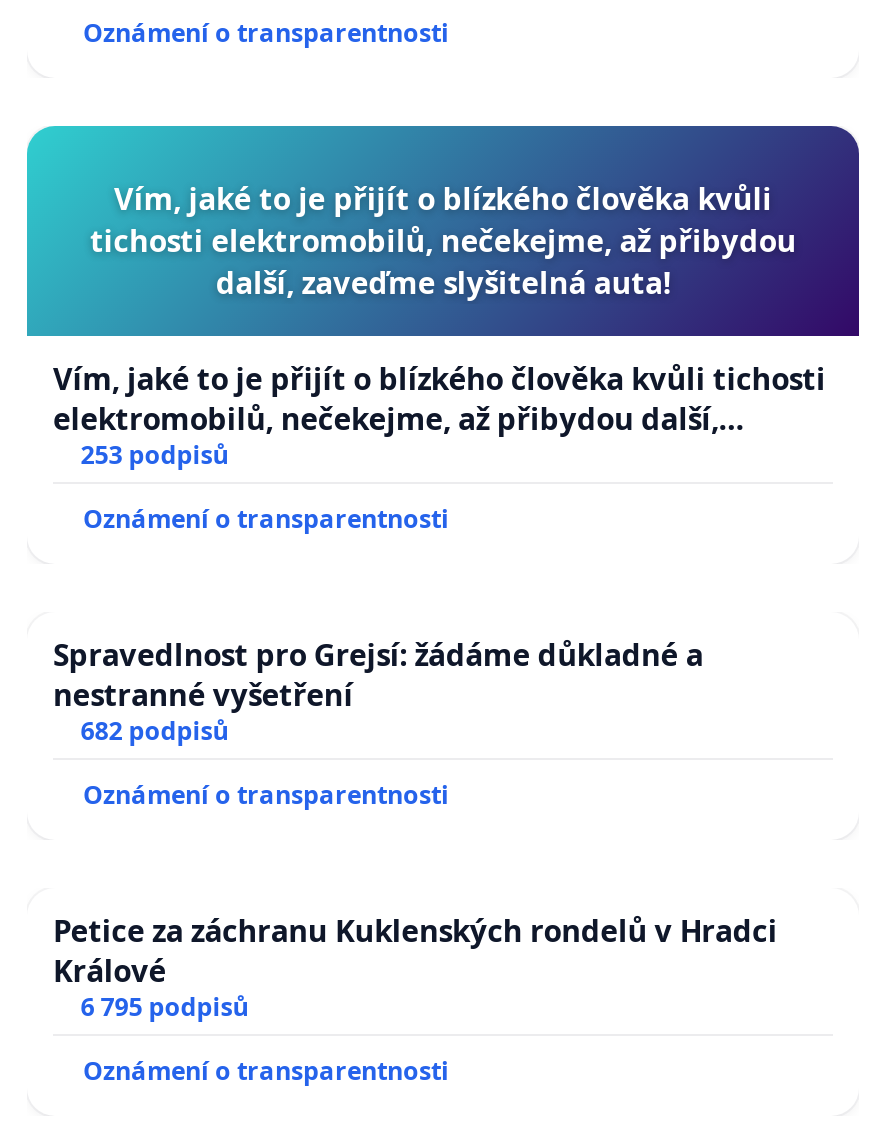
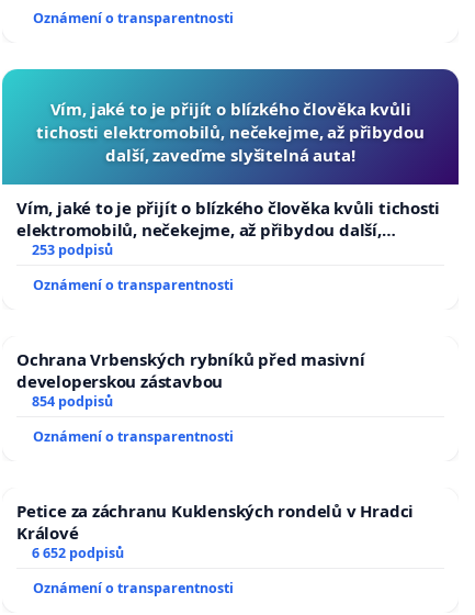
- Spravedlnost pro Grejsí: žádáme důkladné a
- nestranné vyšetření
- 682 podpisů
+ Ochrana Vrbenských rybníků před masivní
+ developerskou zástavbou
+ 854 podpisů

- 6 795 podpisů
+ 6 652 podpisů
